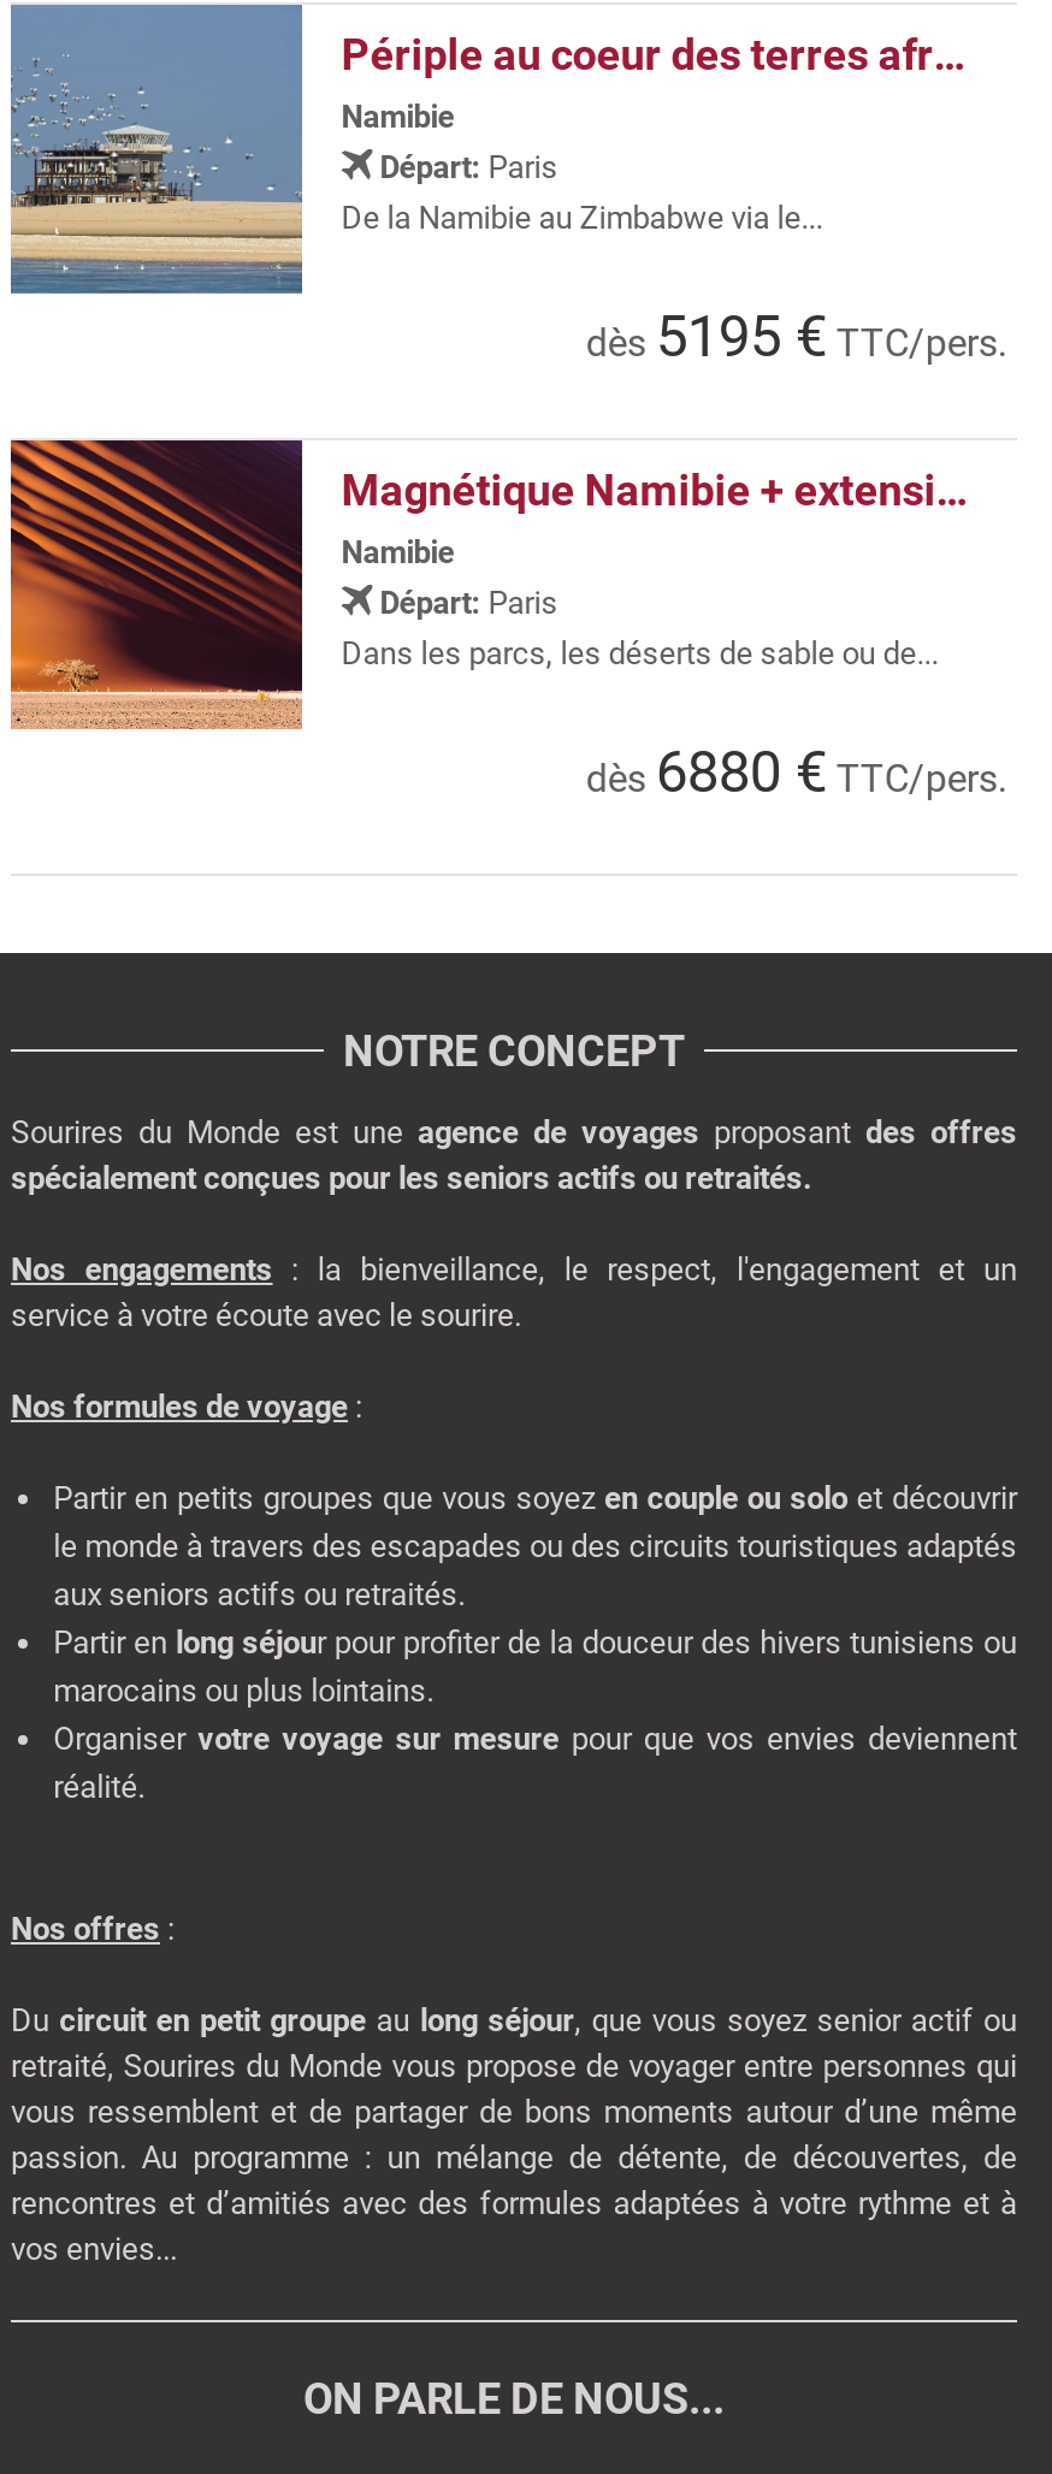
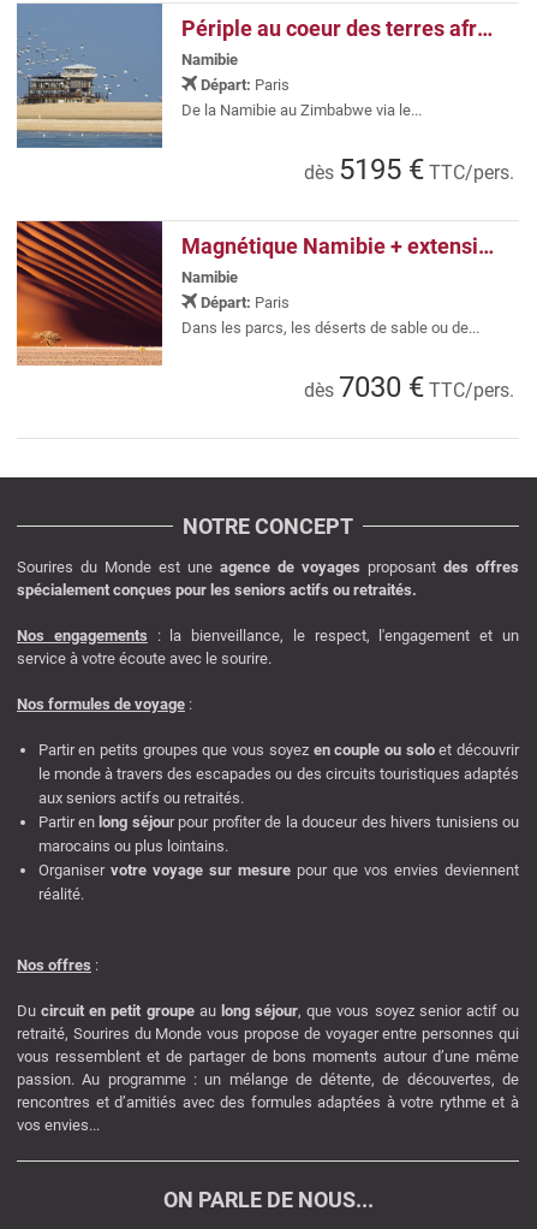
- dès 6880 € TTC/pers.
+ dès 7030 € TTC/pers.
